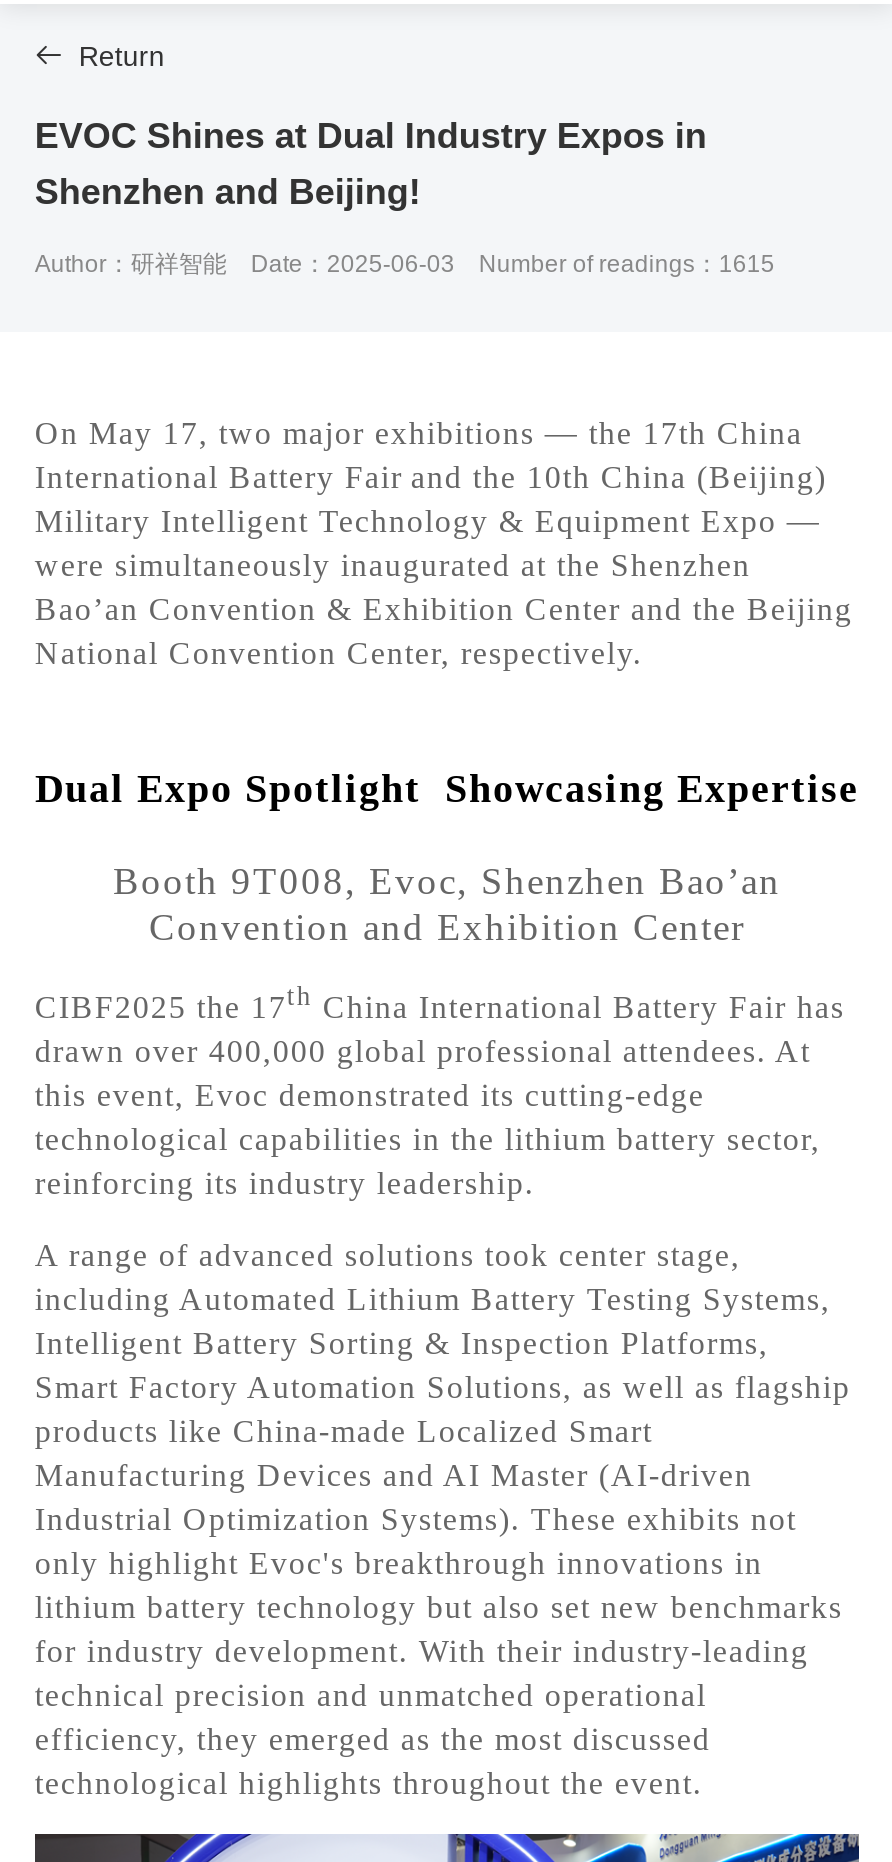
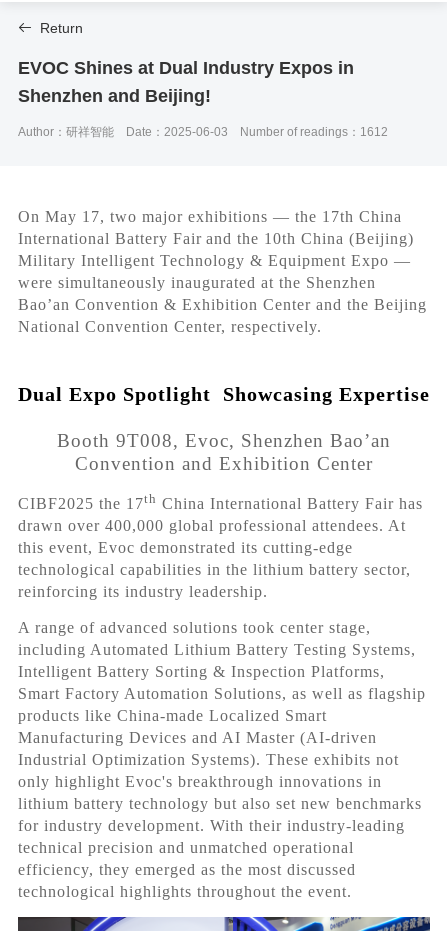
- Number of readings：1615
+ Number of readings：1612
